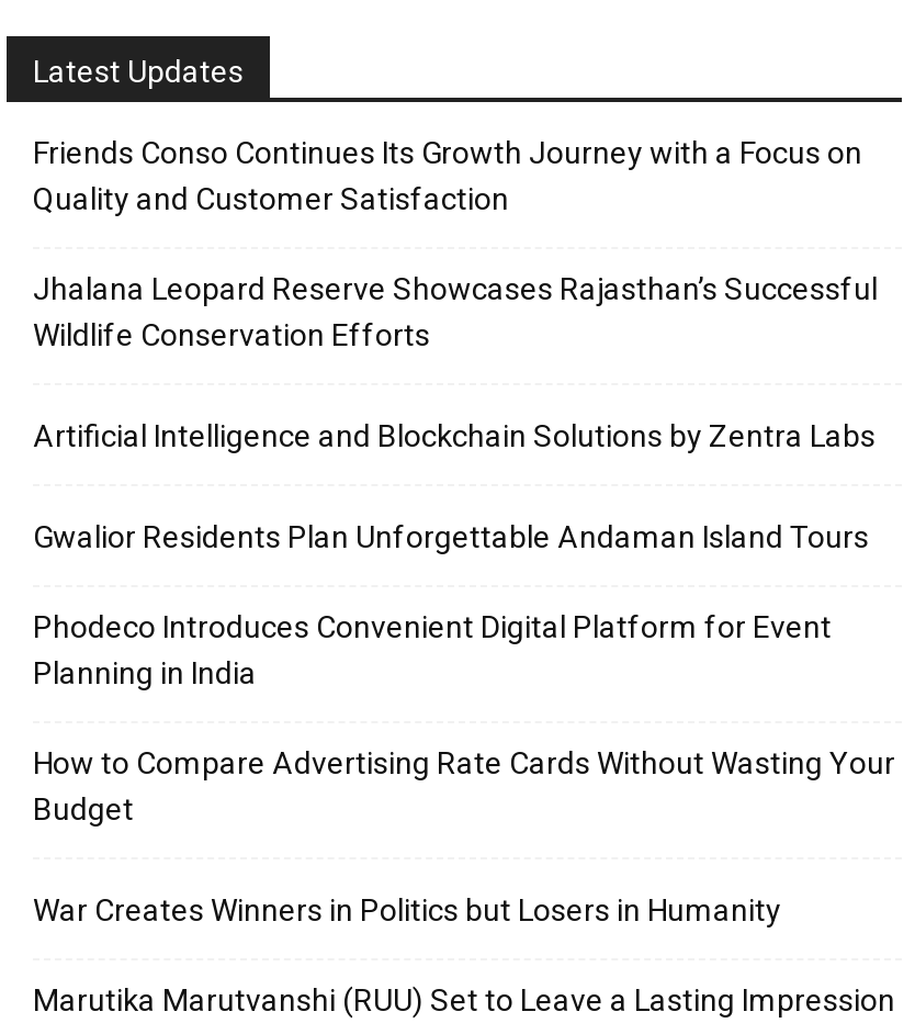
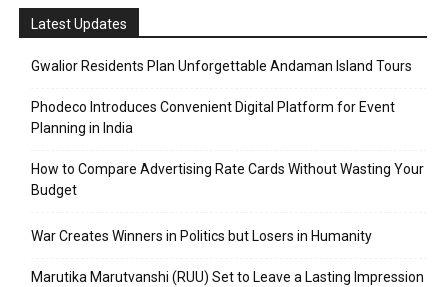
- Friends Conso Continues Its Growth Journey with a Focus on
- Quality and Customer Satisfaction
- Jhalana Leopard Reserve Showcases Rajasthan’s Successful
- Wildlife Conservation Efforts
- Artificial Intelligence and Blockchain Solutions by Zentra Labs
